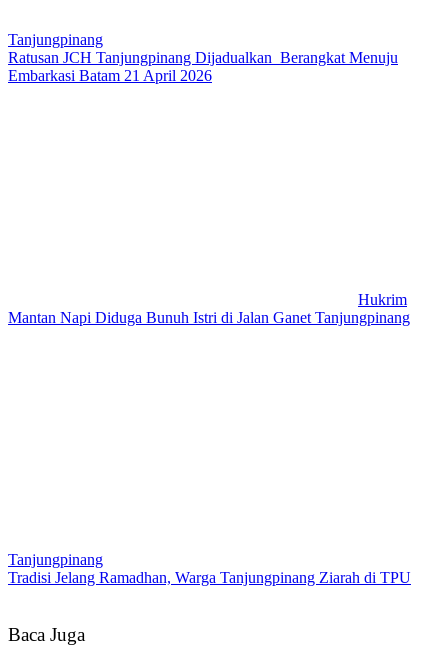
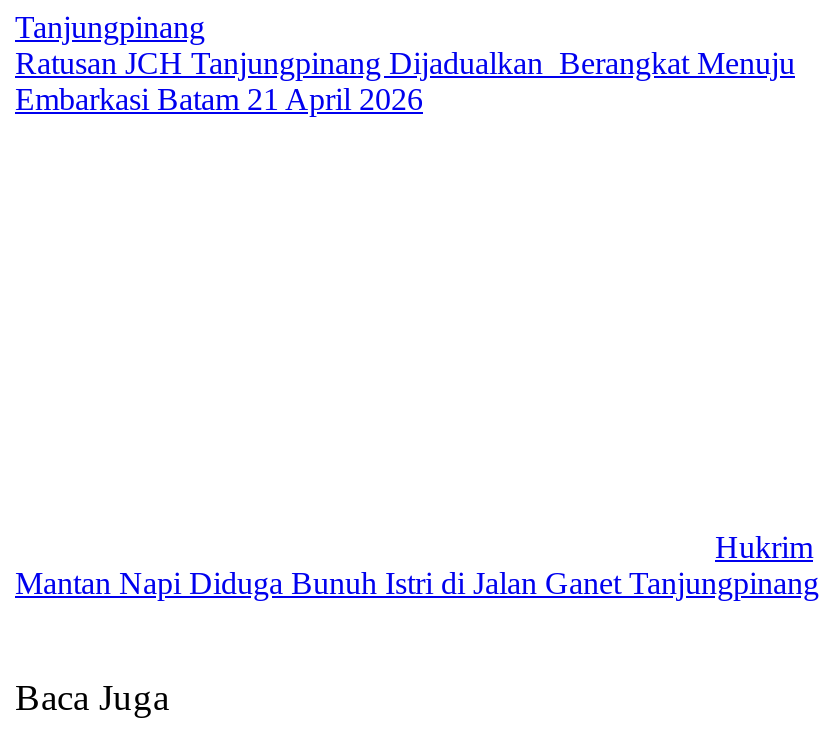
- Tanjungpinang
- Tradisi Jelang Ramadhan, Warga Tanjungpinang Ziarah di TPU
